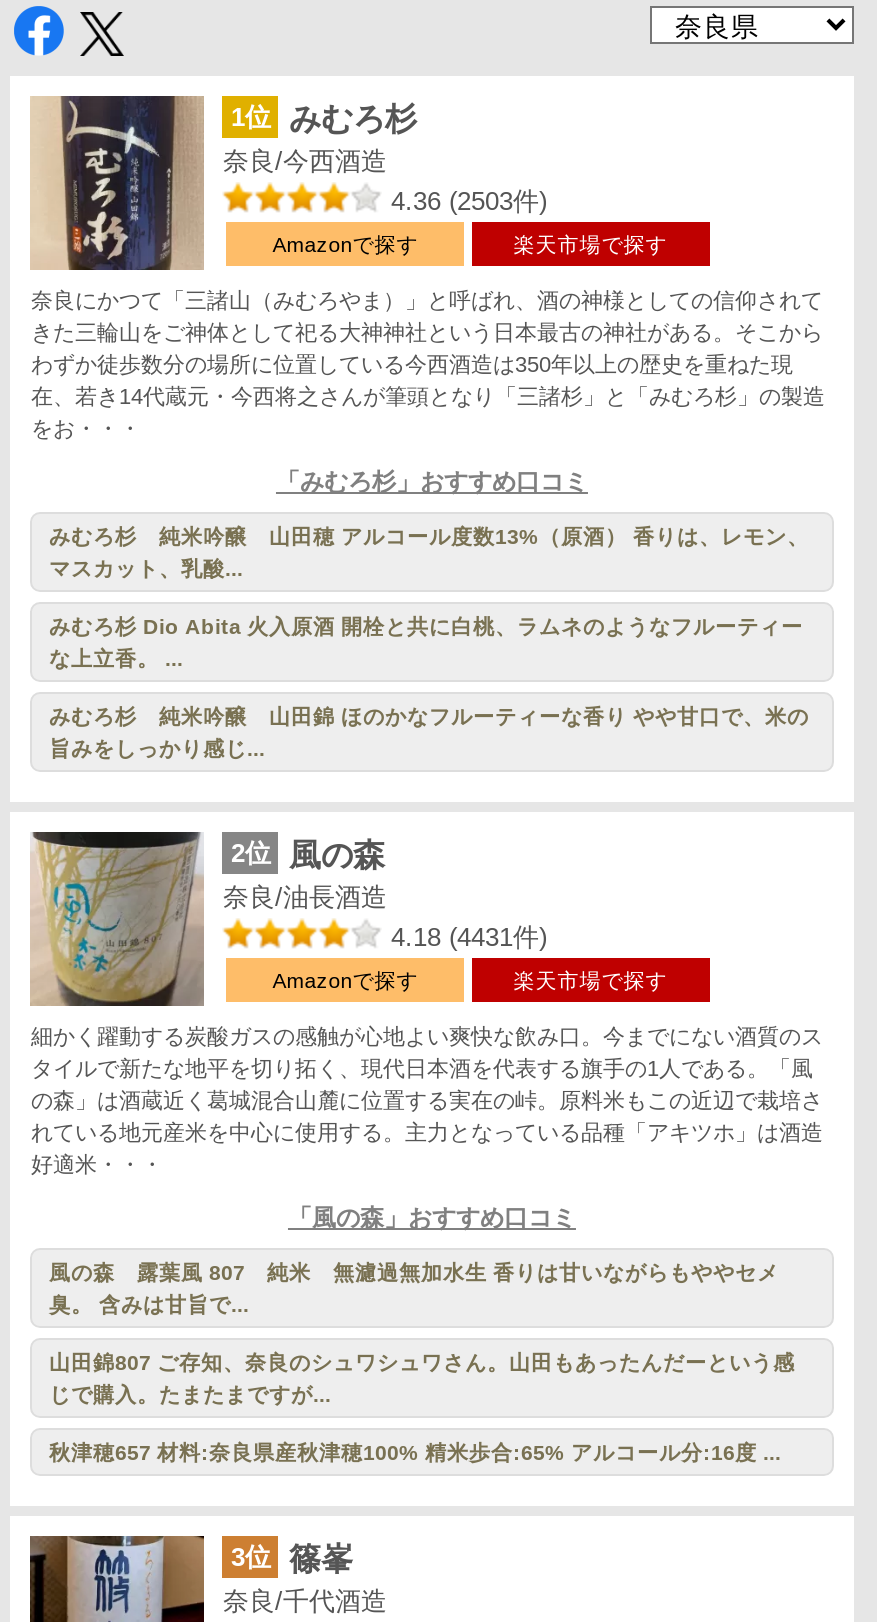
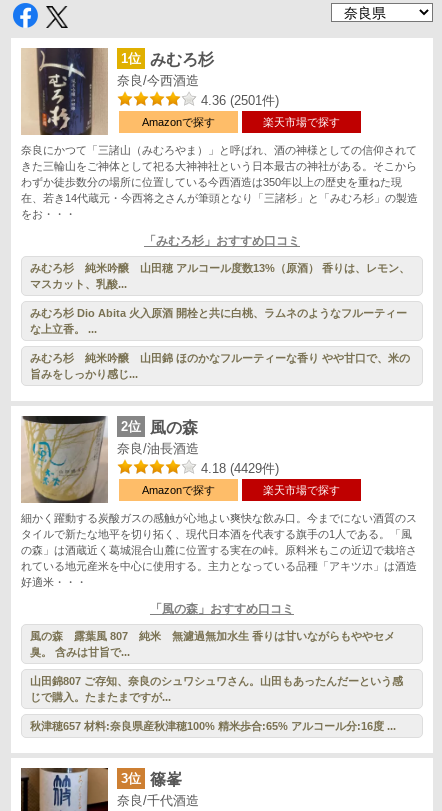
- 4.36 (2503件)
+ 4.36 (2501件)

- 4.18 (4431件)
+ 4.18 (4429件)
